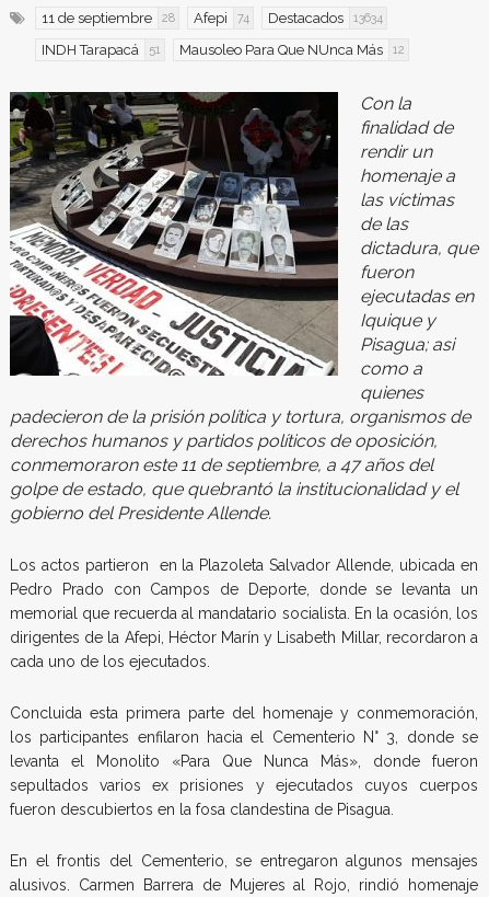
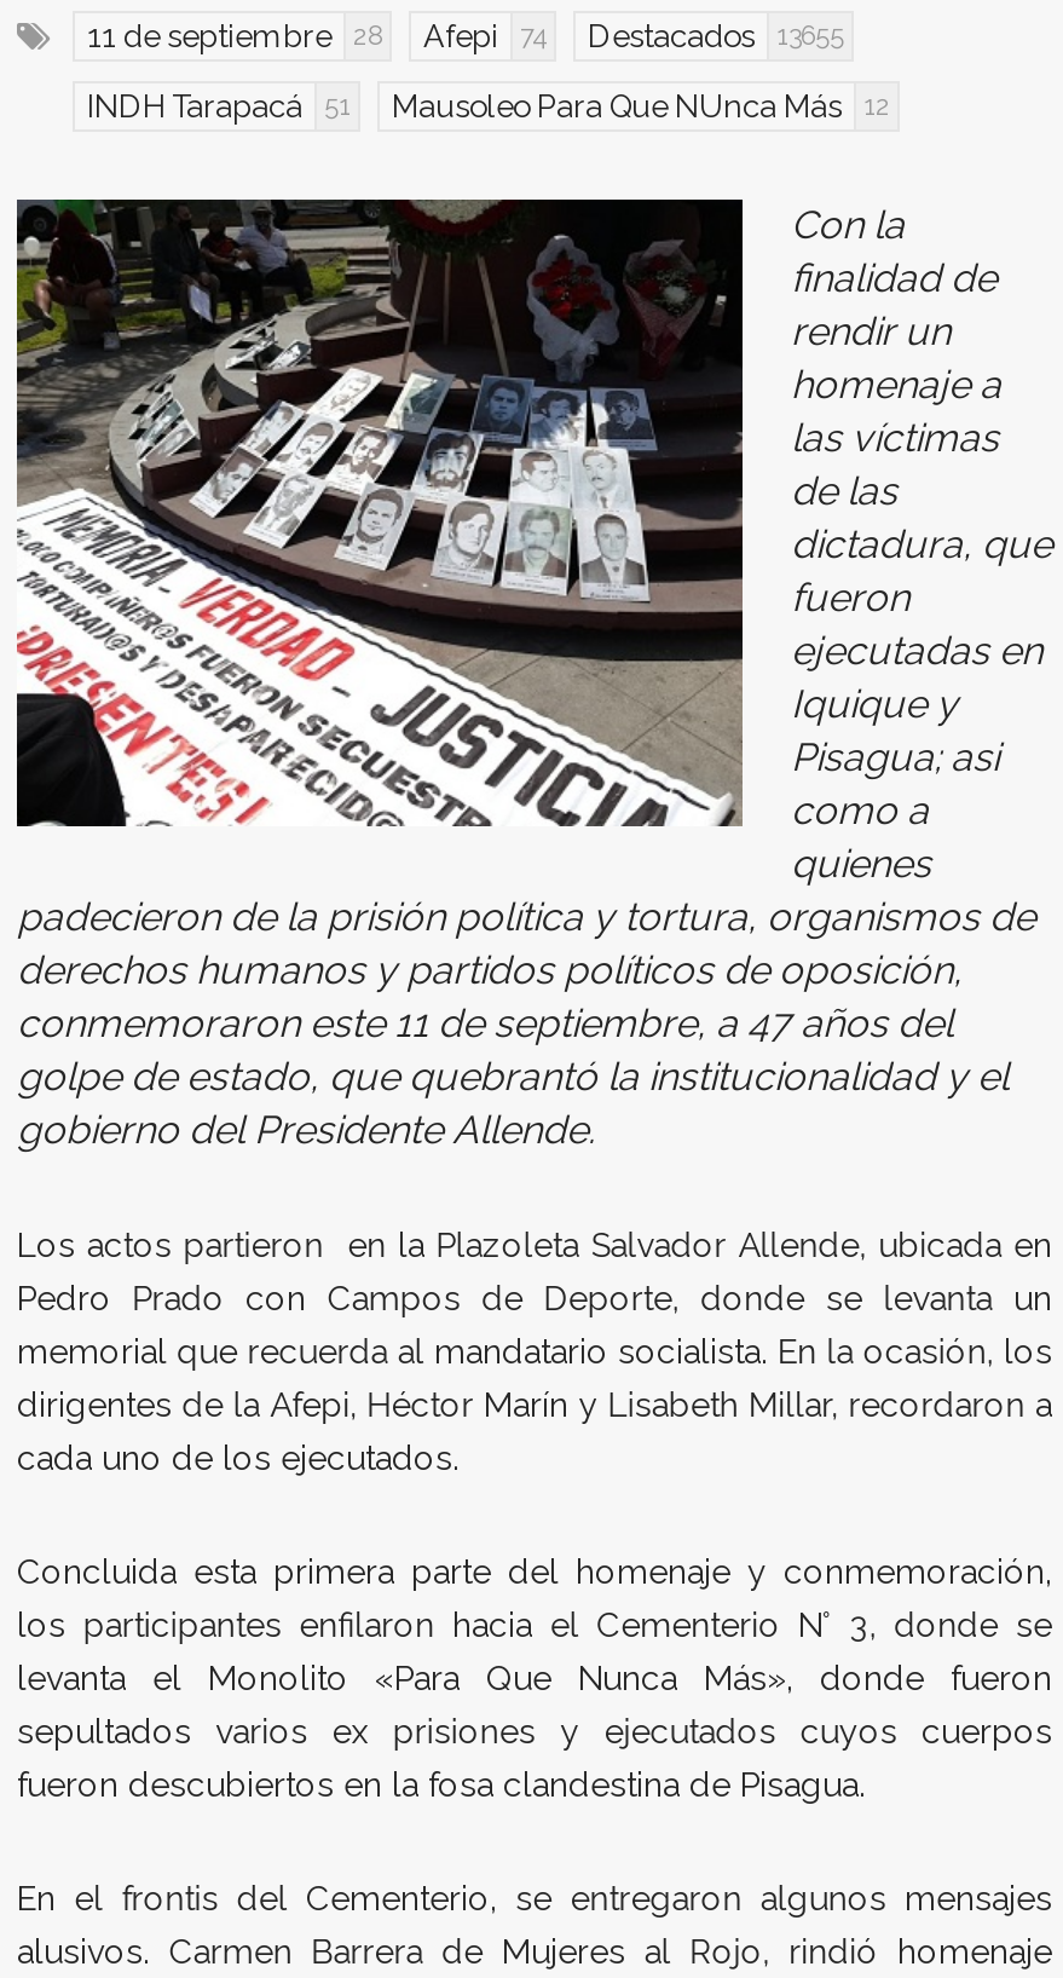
- 11 de septiembre 28 Afepi 74 Destacados 13634
+ 11 de septiembre 28 Afepi 74 Destacados 13655
